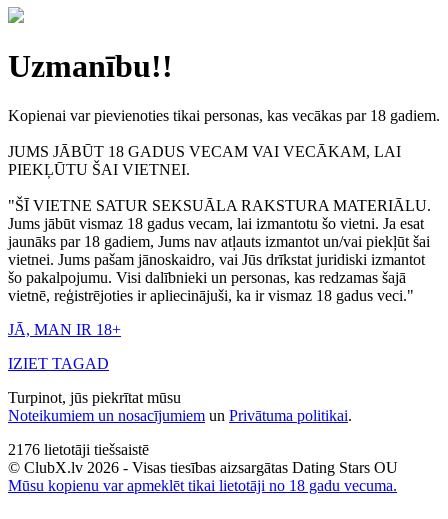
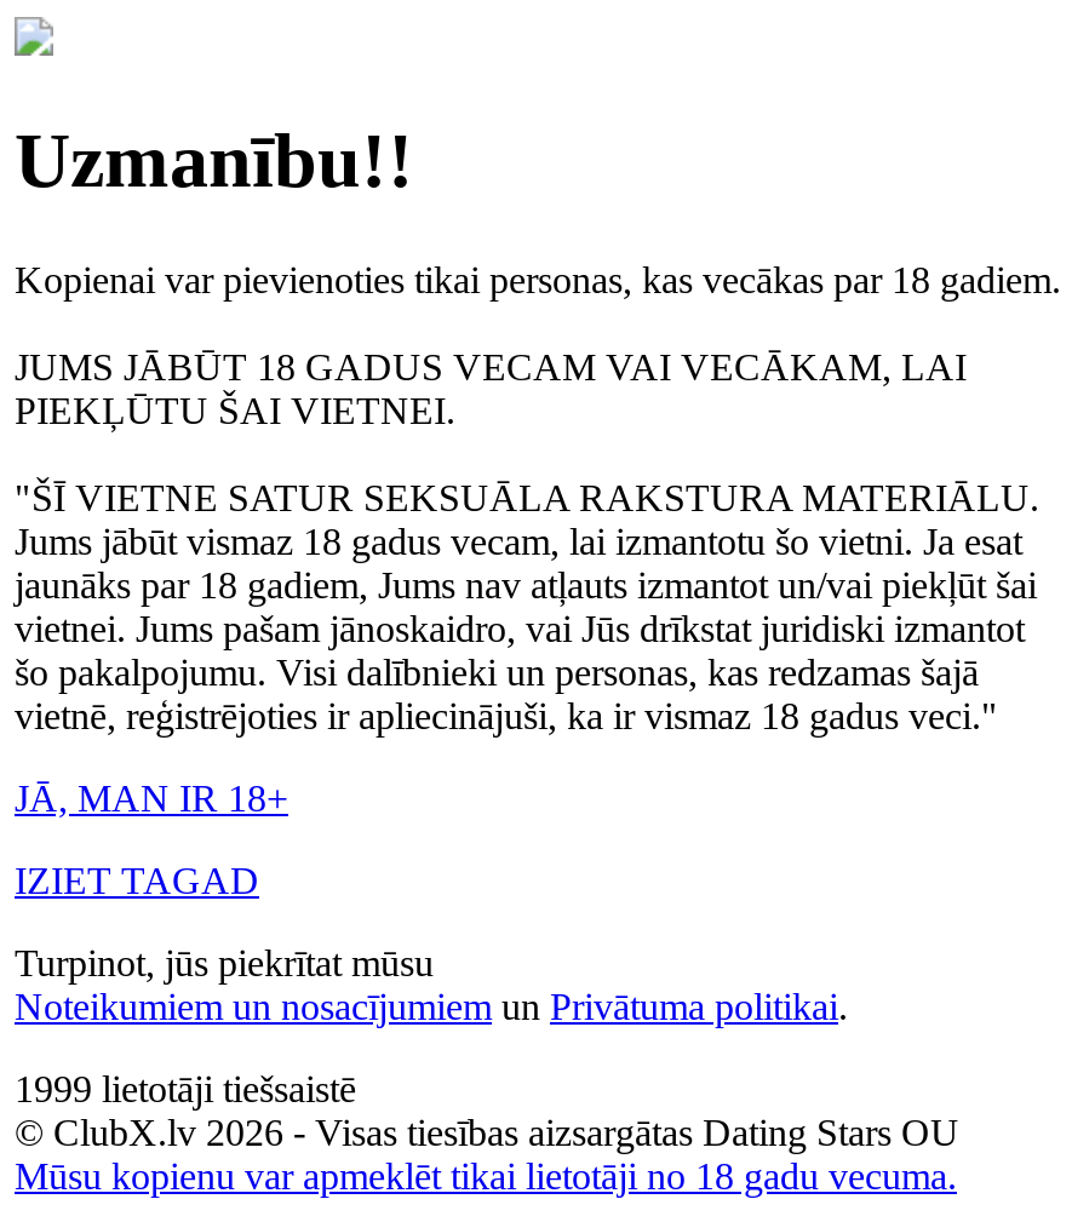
- 2176 lietotāji tiešsaistē
+ 1999 lietotāji tiešsaistē
